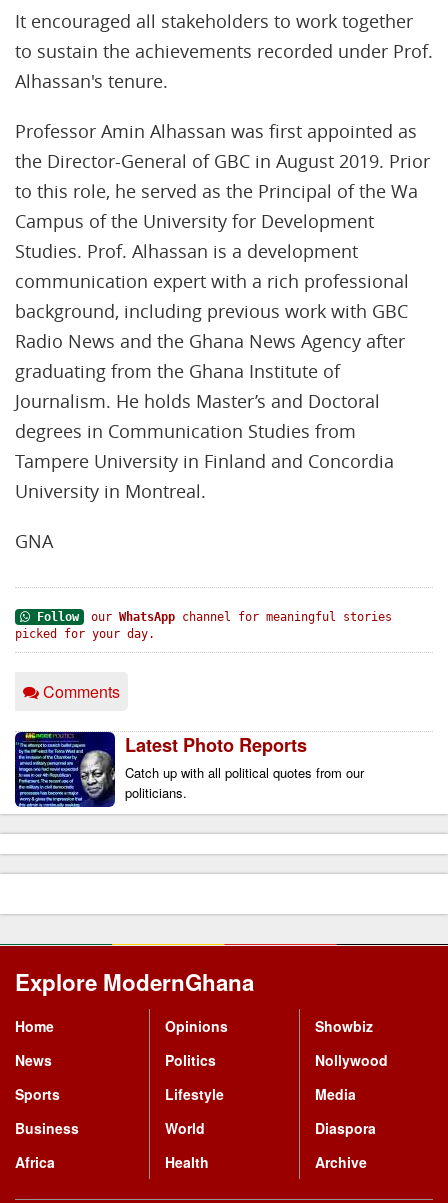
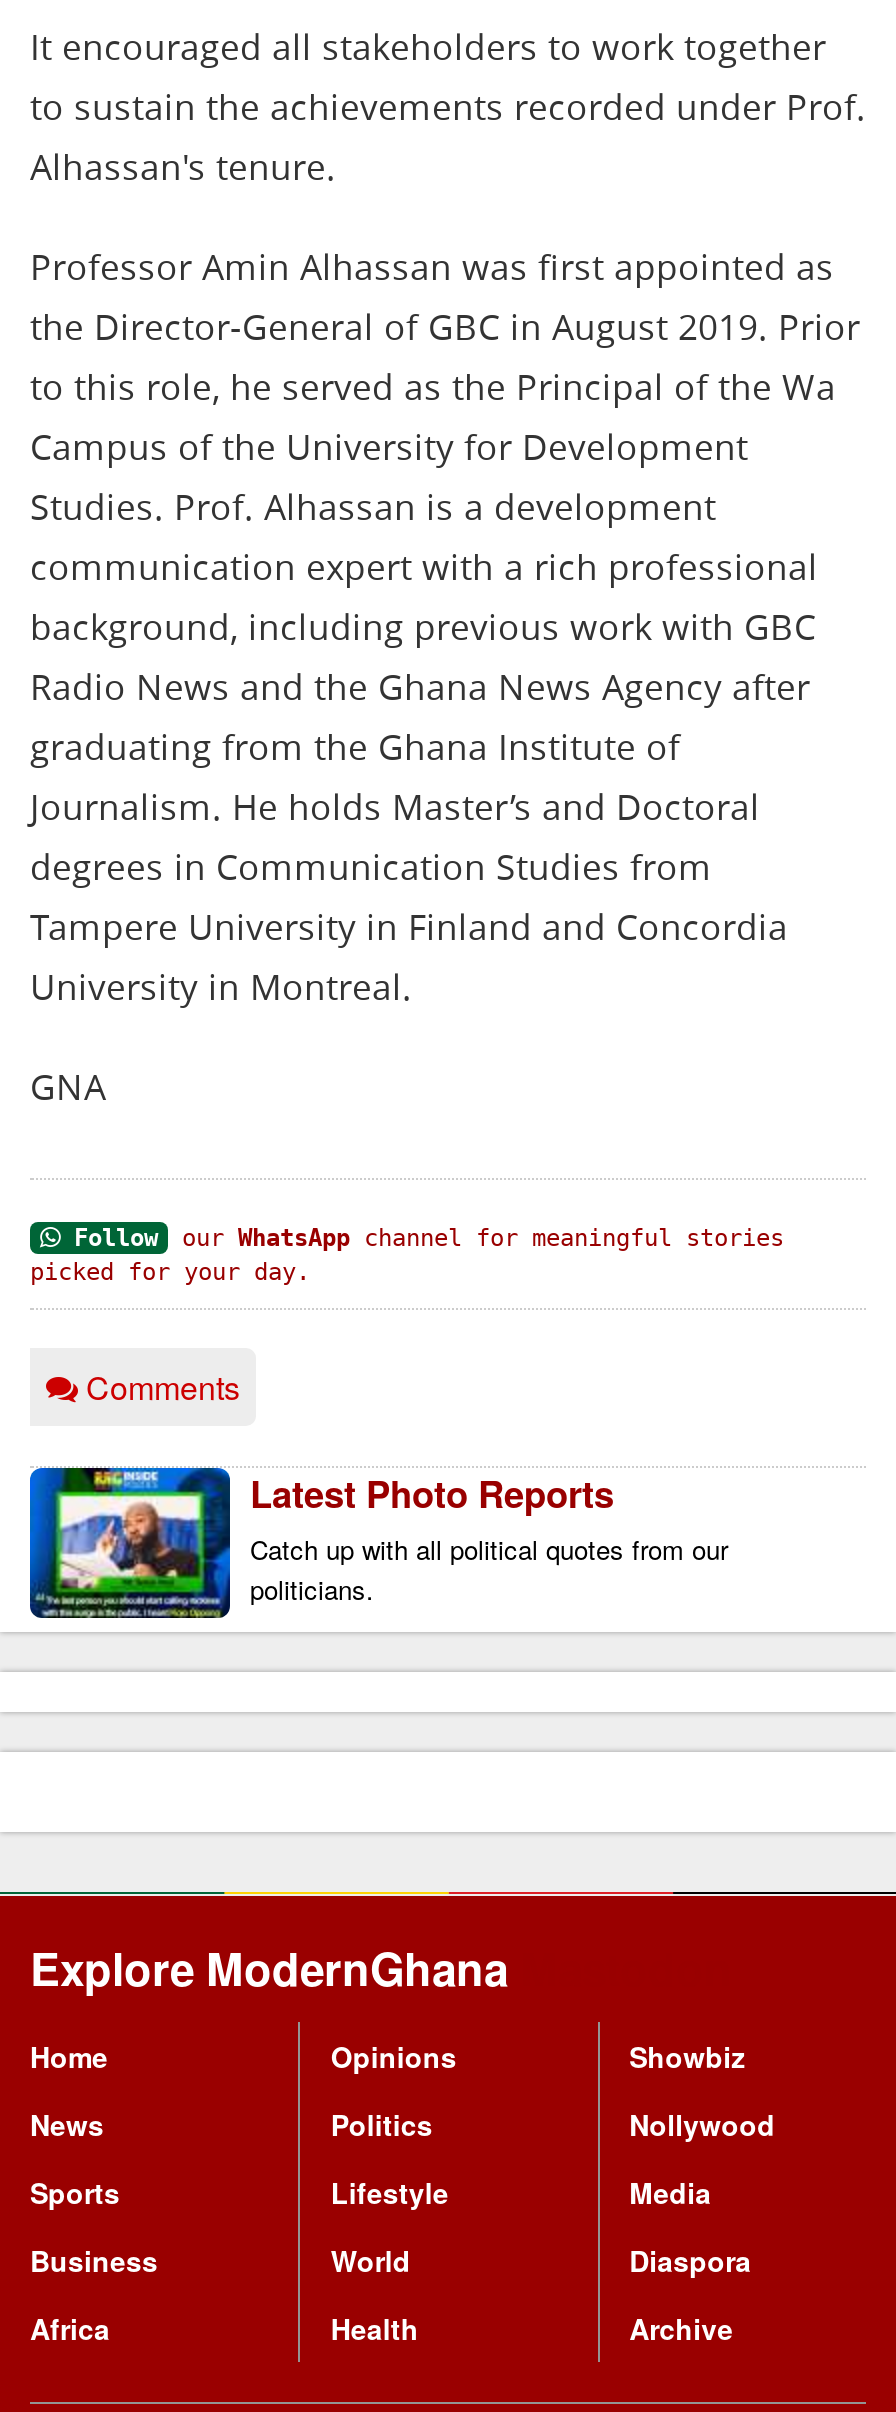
- [image]
+ [image]
